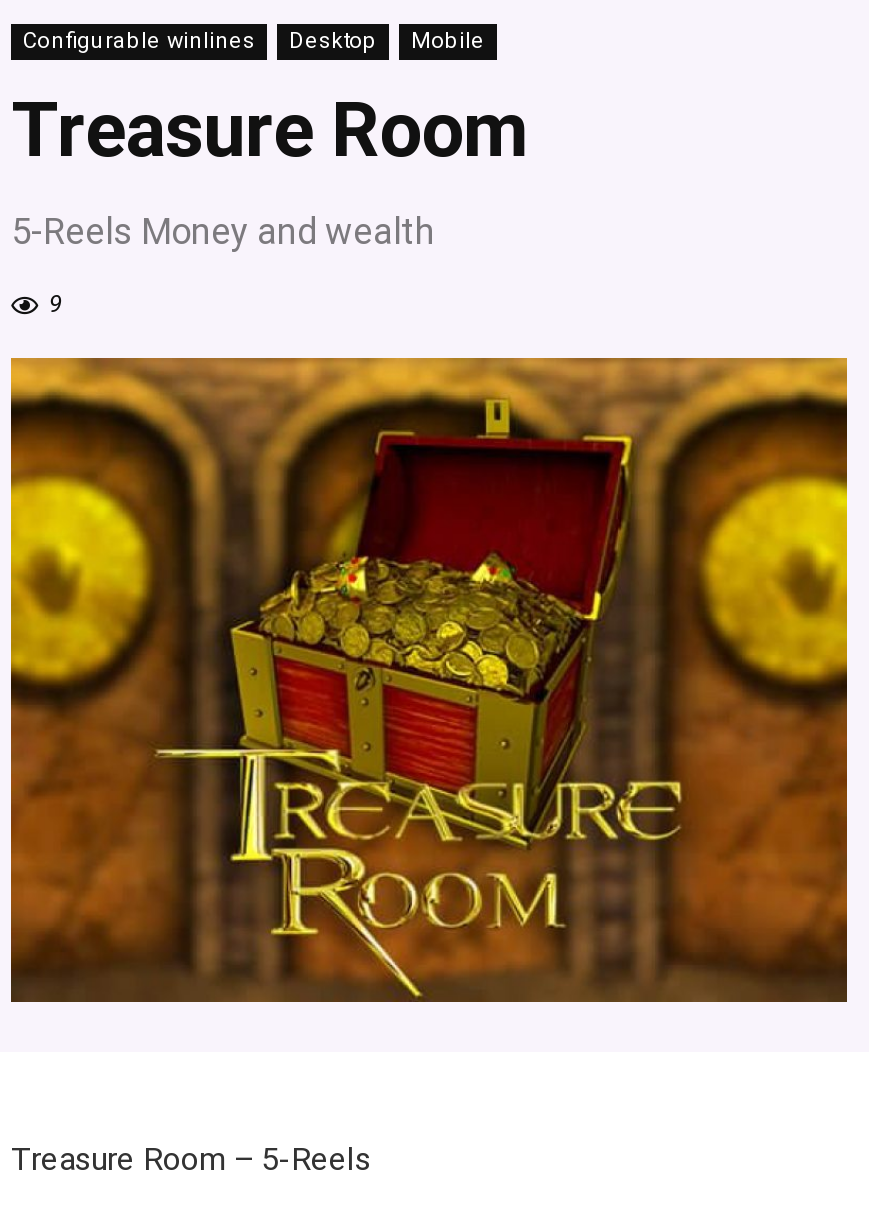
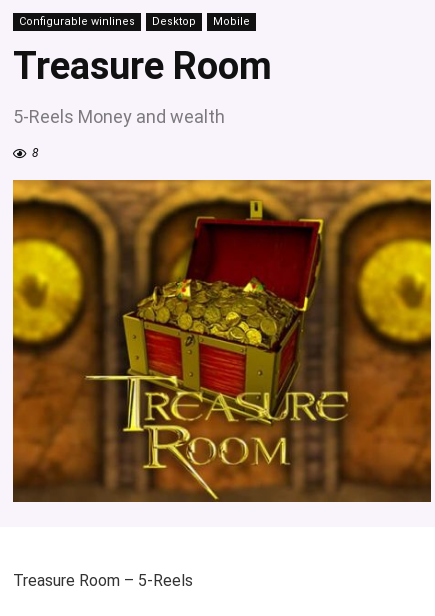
- 9
+ 8
